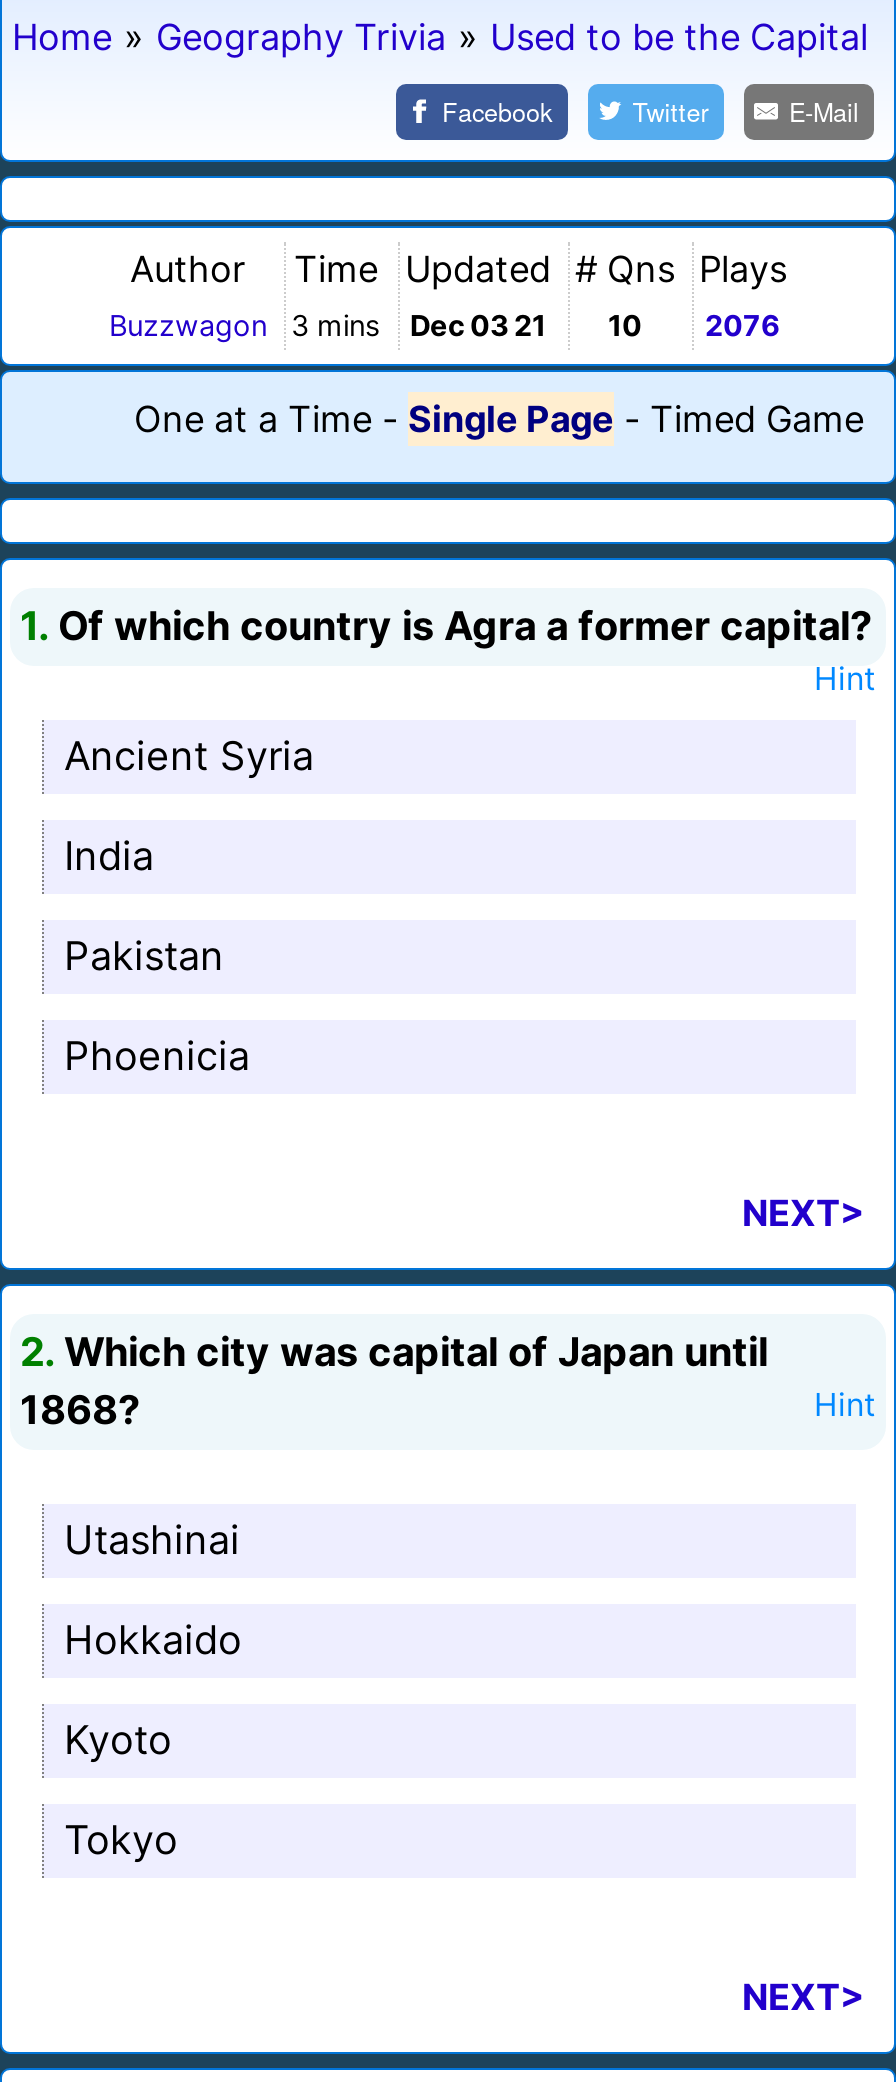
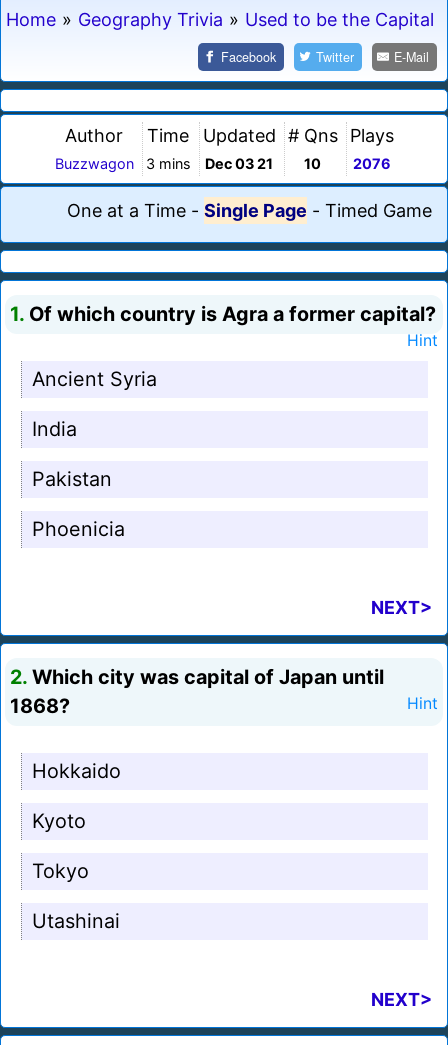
moved down: Utashinai

moved up: Hokkaido | Kyoto | Tokyo
